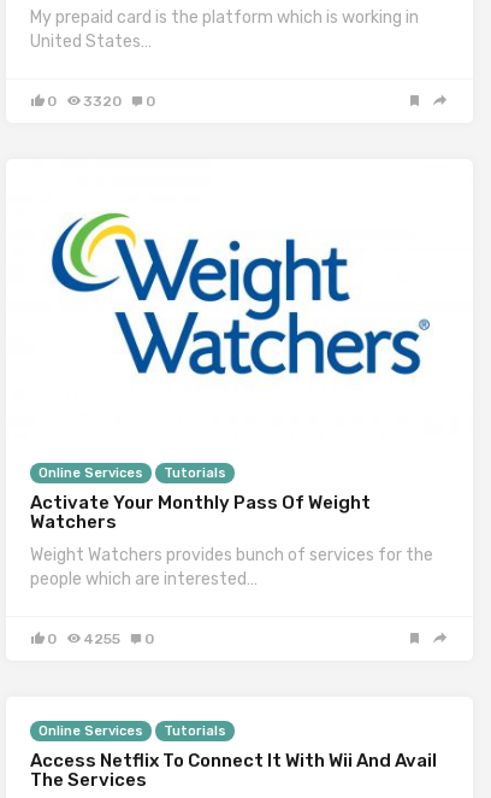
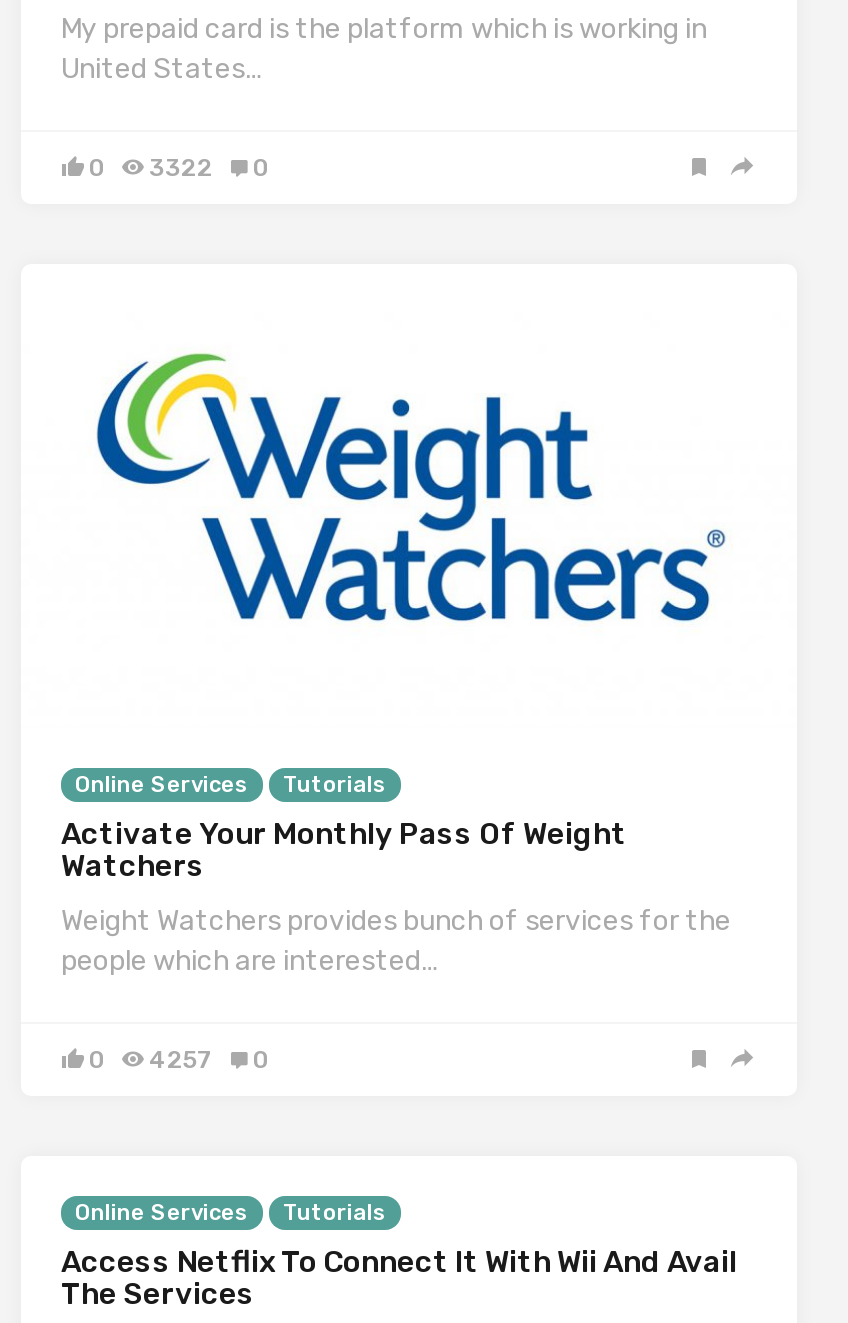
- 0 3320 0
+ 0 3322 0

- 0 4255 0
+ 0 4257 0
